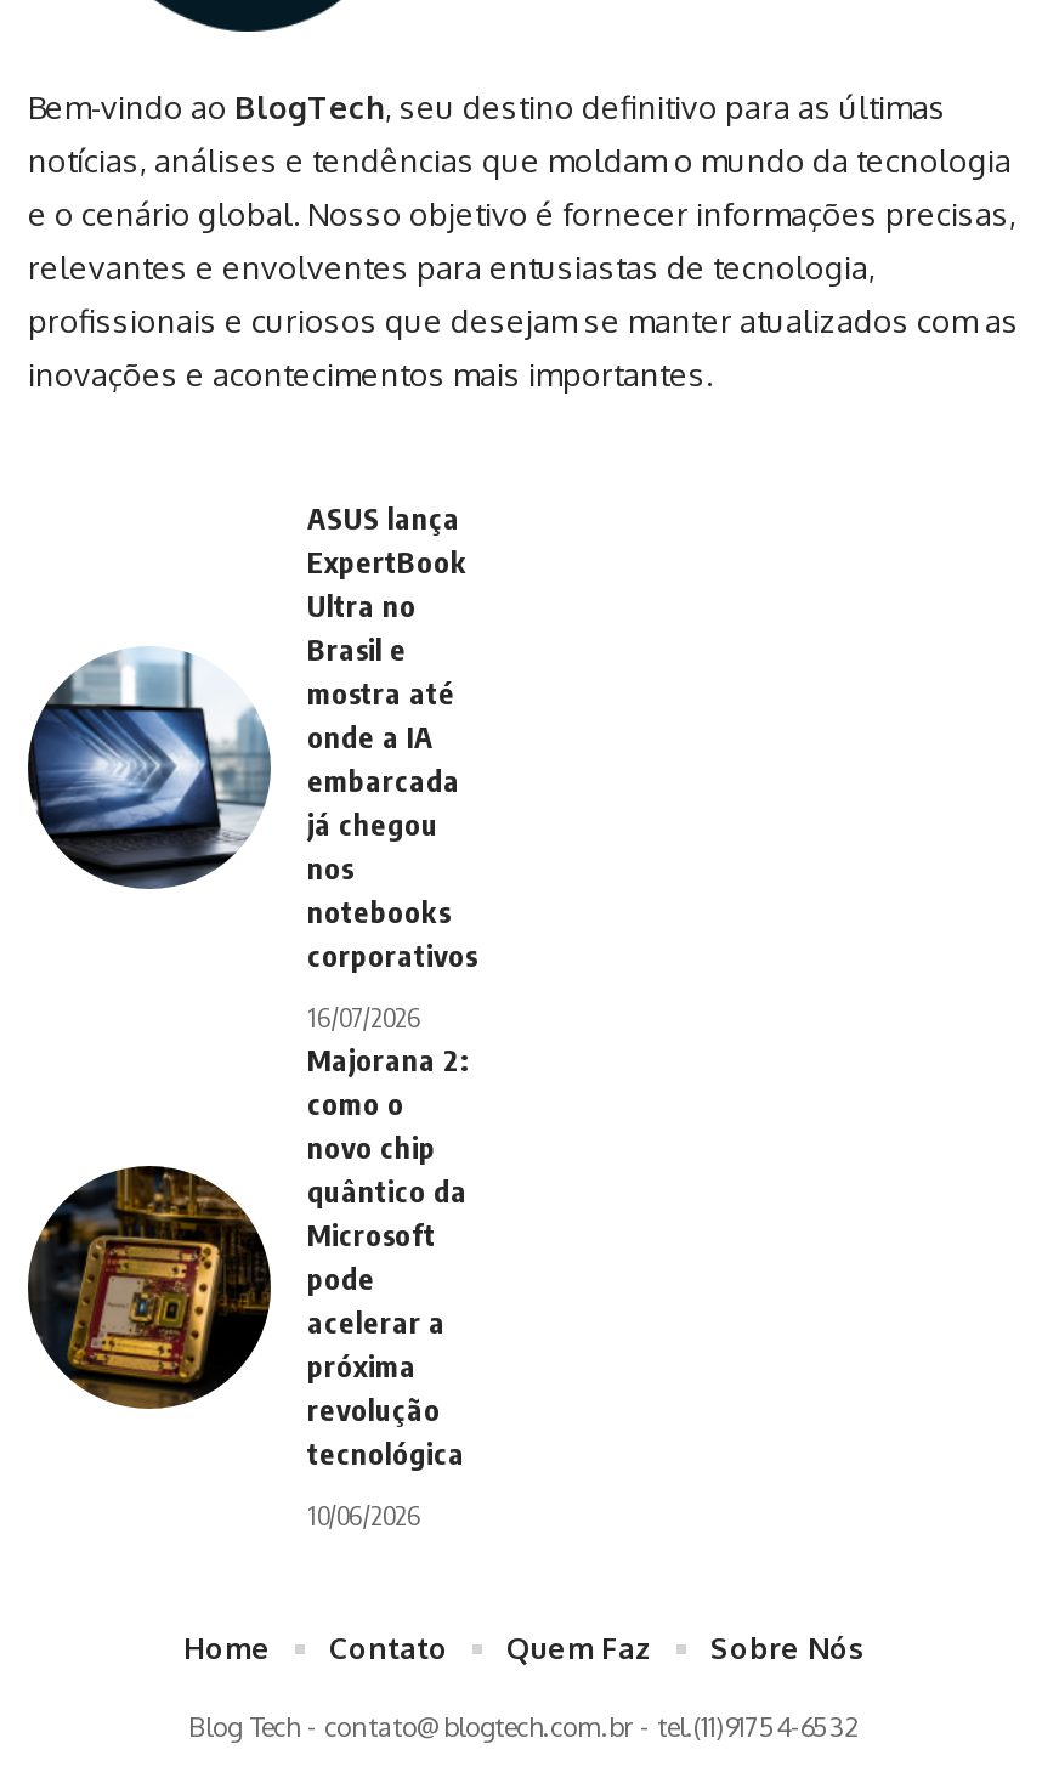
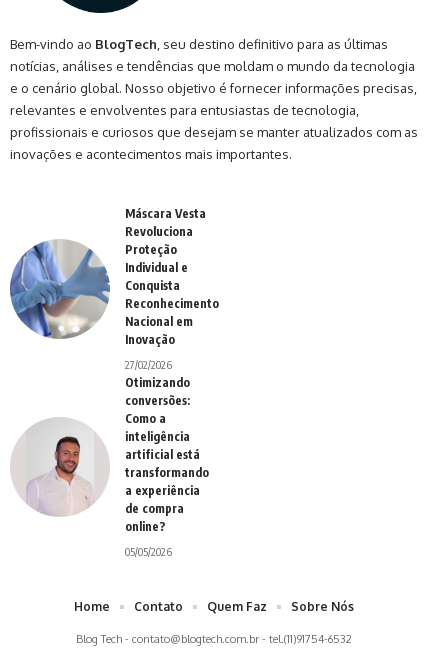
- [image]
- ASUS lança
- ExpertBook
- Ultra no
- Brasil e
- mostra até
- onde a IA
- embarcada
- já chegou
- nos
- notebooks
- corporativos
+ [image]
+ Máscara Vesta
+ Revoluciona
+ Proteção
+ Individual e
+ Conquista
+ Reconhecimento
+ Nacional em
+ Inovação

- [image]
- 16/07/2026
- Majorana 2:
- como o
- novo chip
- quântico da
- Microsoft
- pode
- acelerar a
- próxima
- revolução
- tecnológica
+ [image]
+ 27/02/2026
+ Otimizando
+ conversões:
+ Como a
+ inteligência
+ artificial está
+ transformando
+ a experiência
+ de compra
+ online?

- 10/06/2026
+ 05/05/2026
